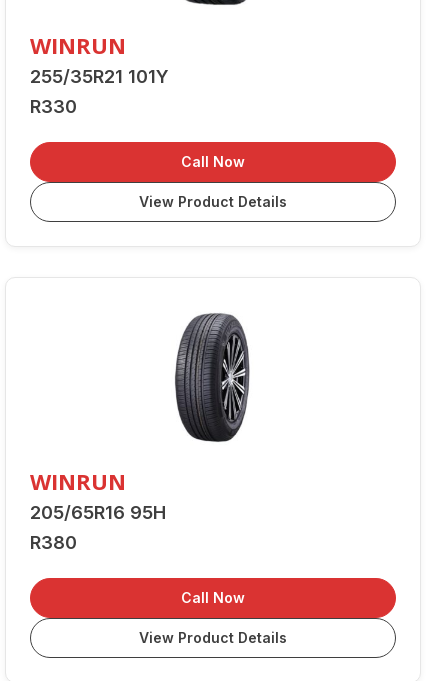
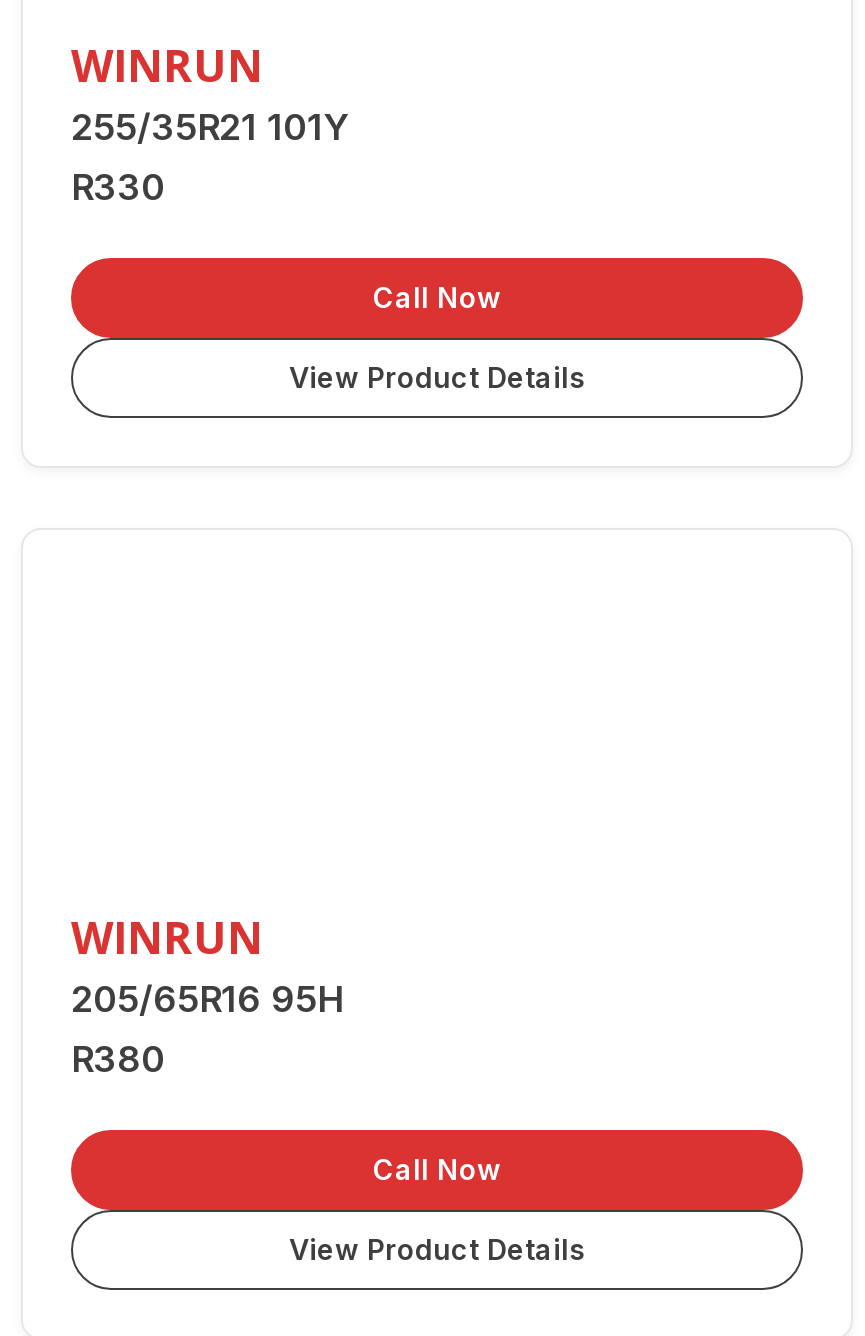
- [image]
